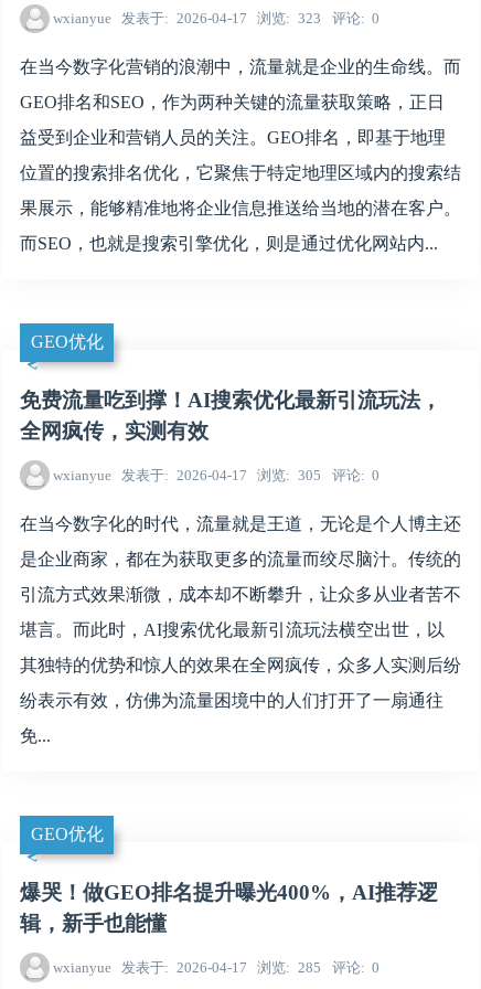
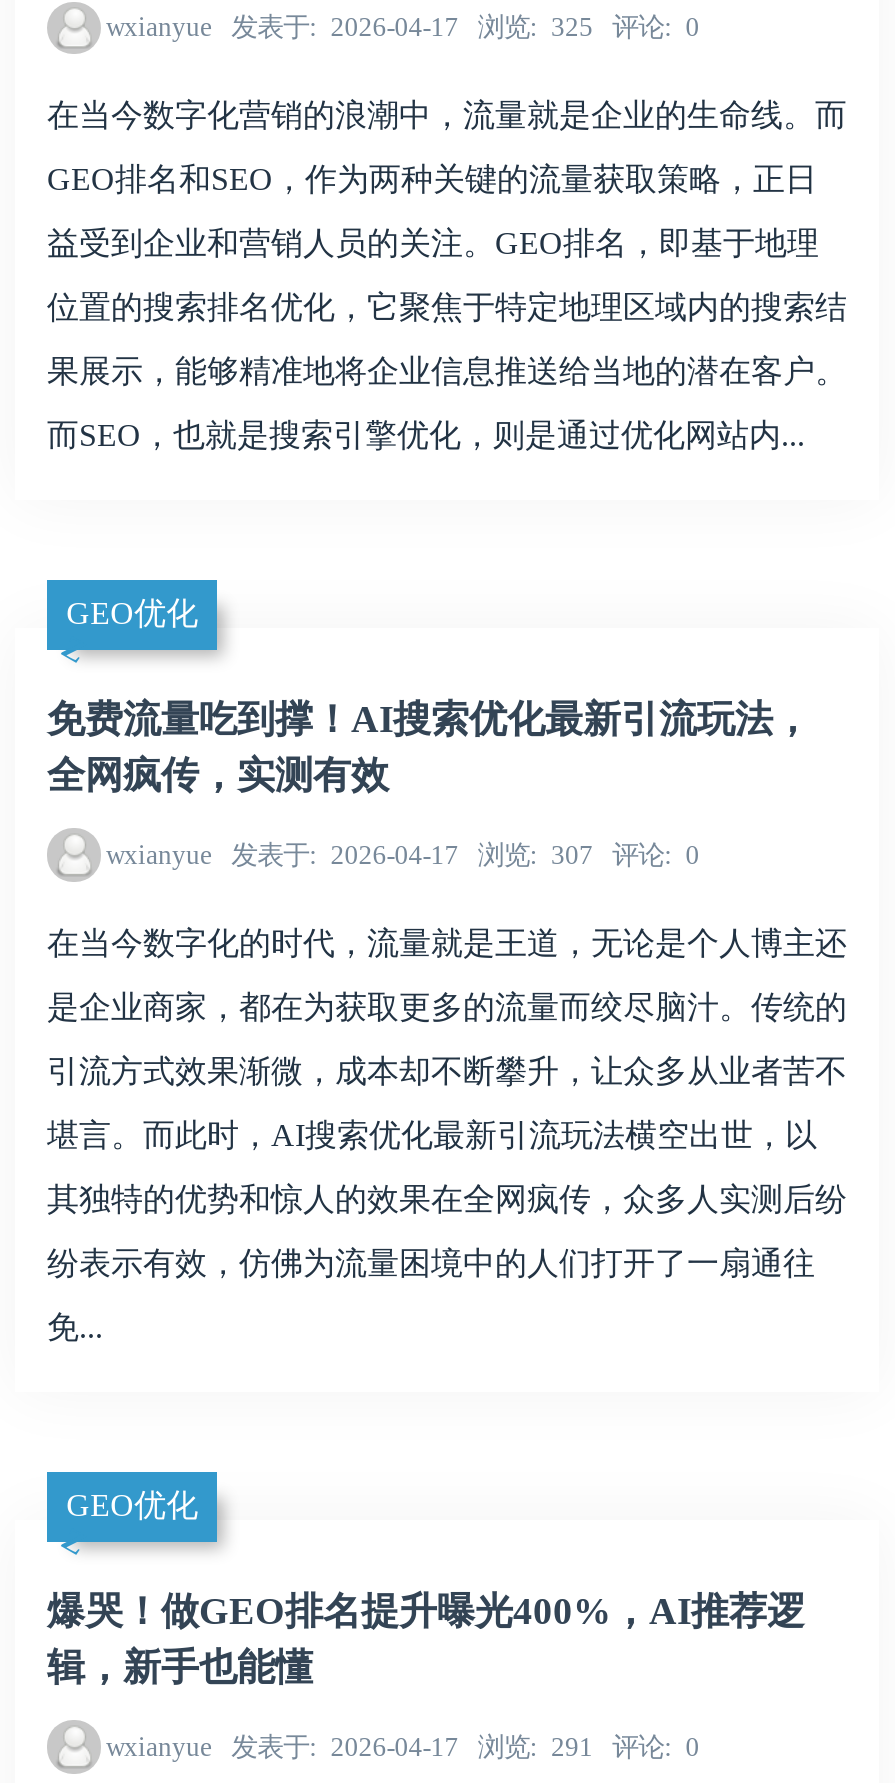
- wxianyue 发表于 2026-04-17 浏览 323 评论 0
+ wxianyue 发表于 2026-04-17 浏览 325 评论 0

- wxianyue 发表于 2026-04-17 浏览 305 评论 0
+ wxianyue 发表于 2026-04-17 浏览 307 评论 0

- wxianyue 发表于 2026-04-17 浏览 285 评论 0
+ wxianyue 发表于 2026-04-17 浏览 291 评论 0
